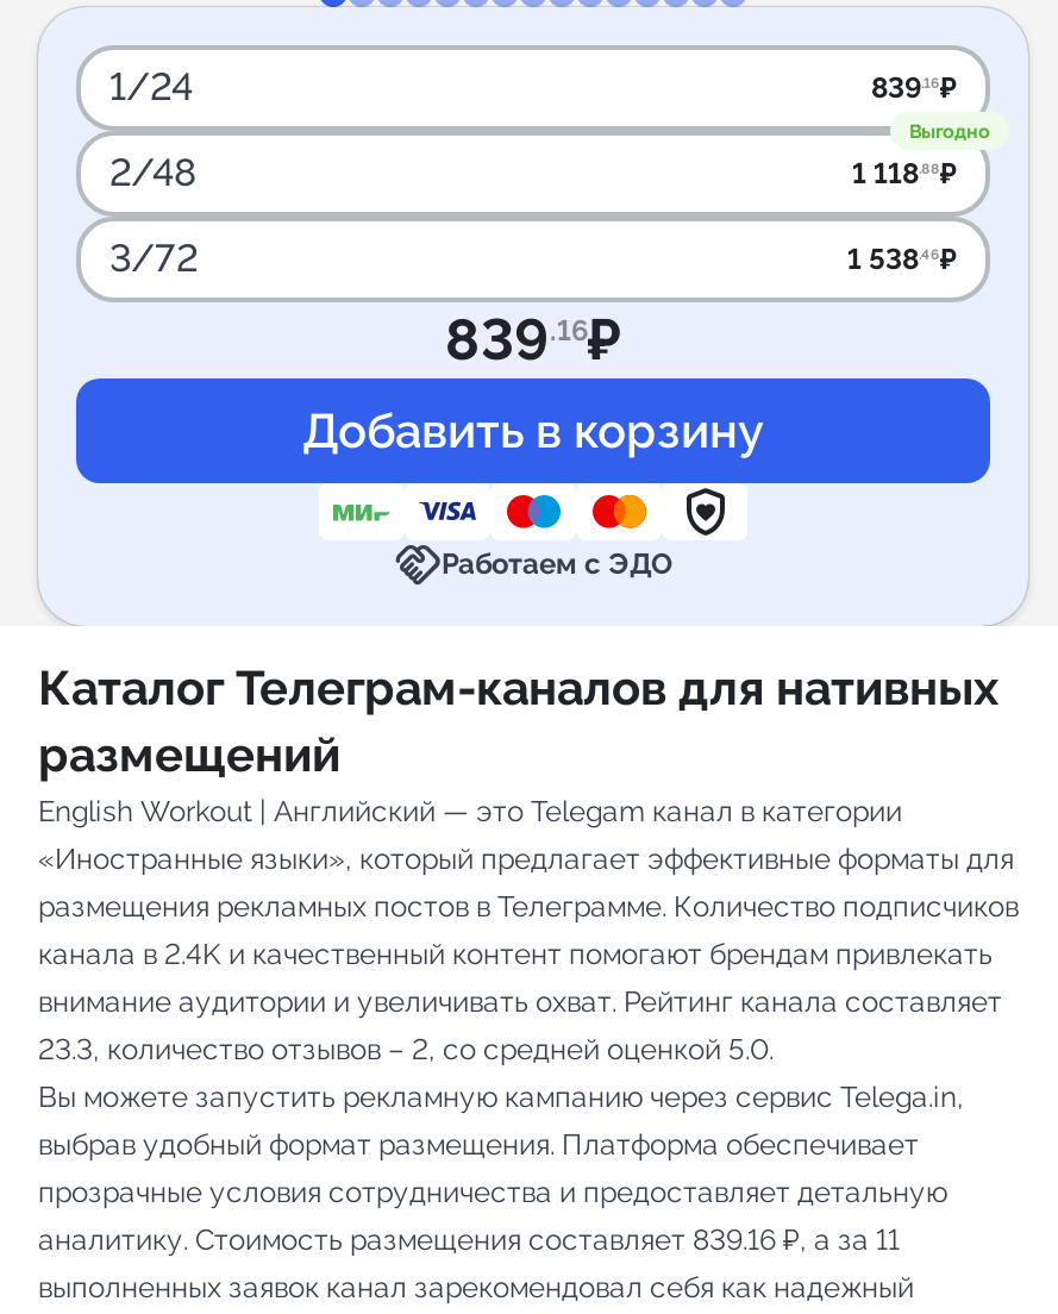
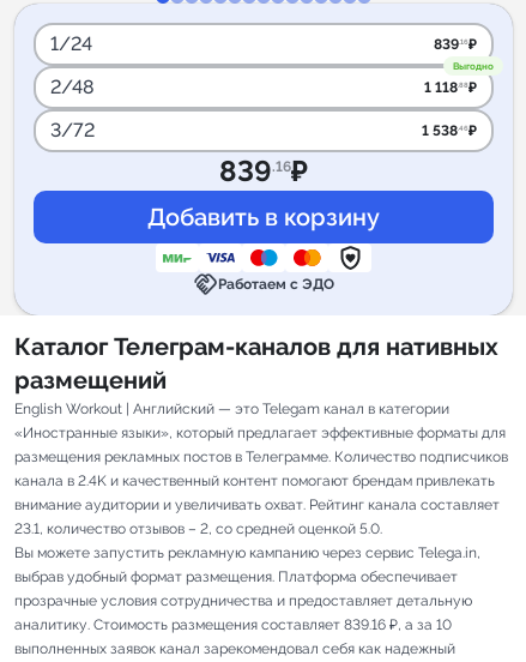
- 23.3, количество отзывов – 2, со средней оценкой 5.0.
+ 23.1, количество отзывов – 2, со средней оценкой 5.0.

- аналитику. Стоимость размещения составляет 839.16 ₽, а за 11
+ аналитику. Стоимость размещения составляет 839.16 ₽, а за 10
